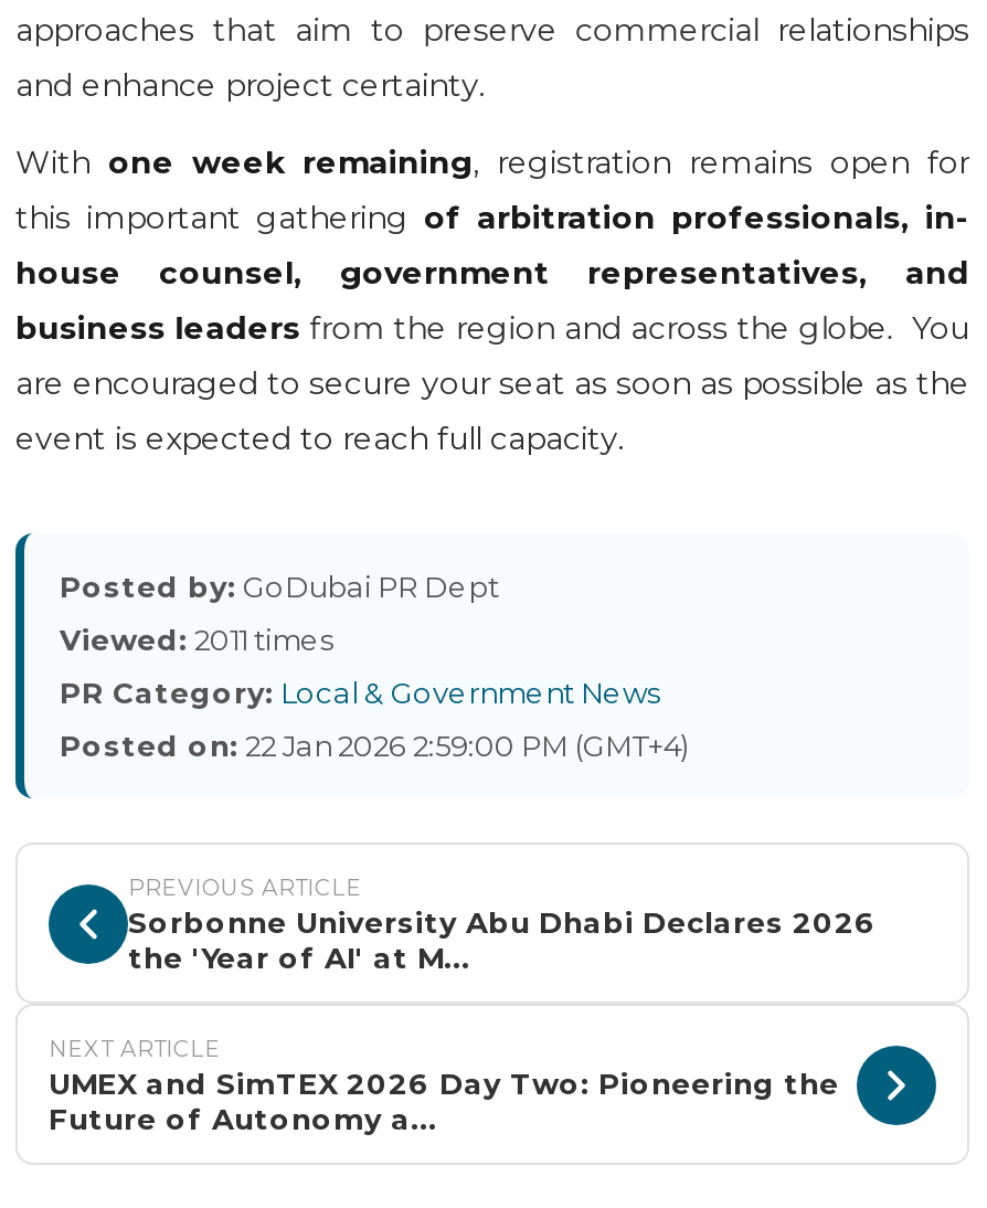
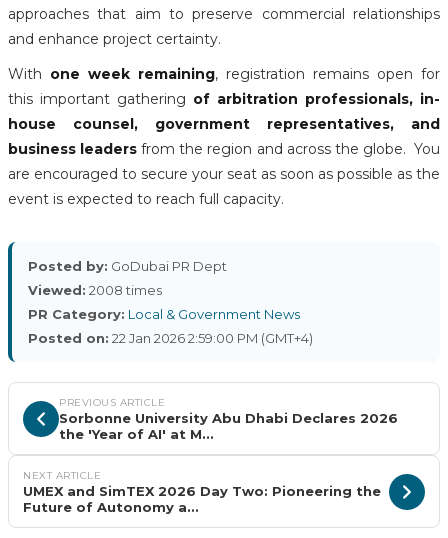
- Viewed: 2011 times
+ Viewed: 2008 times
